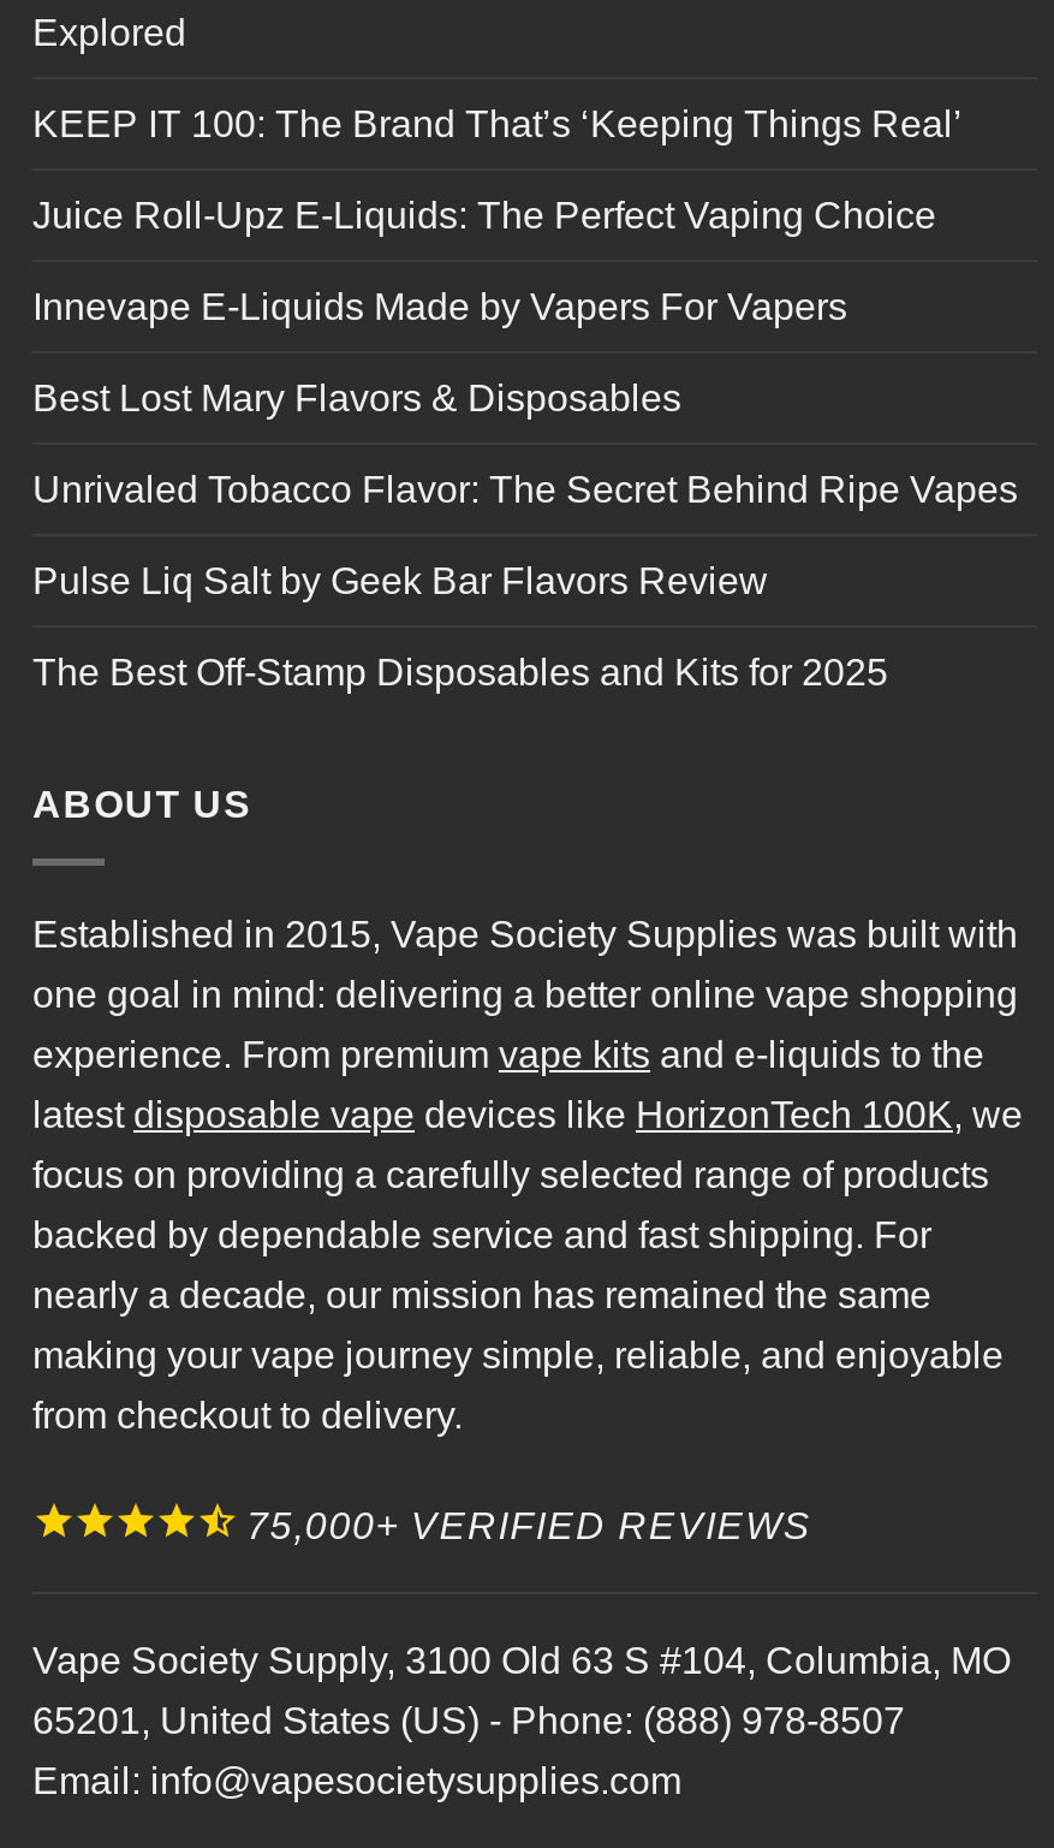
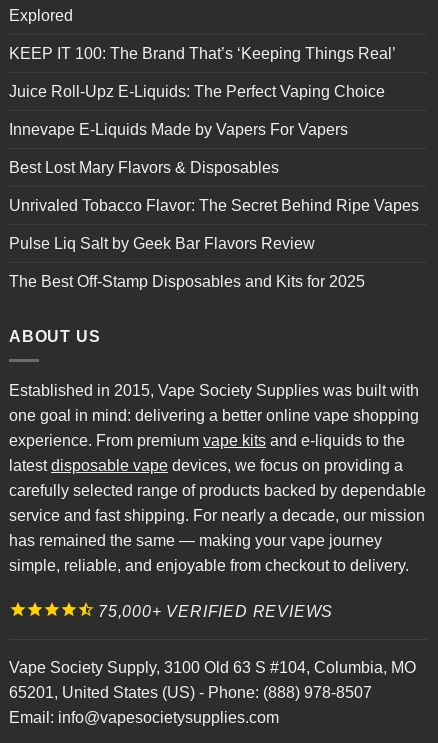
- latest disposable vape devices like HorizonTech 100K, we
- focus on providing a carefully selected range of products
- backed by dependable service and fast shipping. For
- nearly a decade, our mission has remained the same
- making your vape journey simple, reliable, and enjoyable
- from checkout to delivery.
+ latest disposable vape devices, we focus on providing a
+ carefully selected range of products backed by dependable
+ service and fast shipping. For nearly a decade, our mission
+ has remained the same — making your vape journey
+ simple, reliable, and enjoyable from checkout to delivery.
